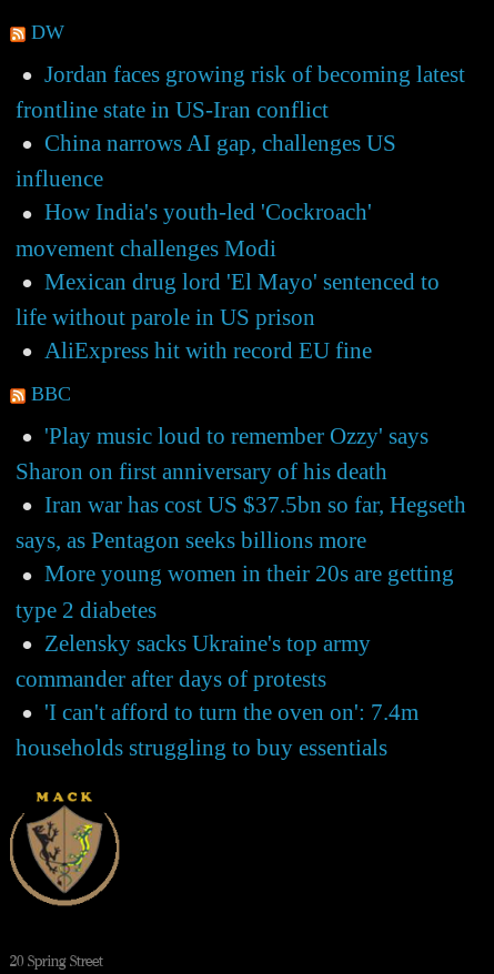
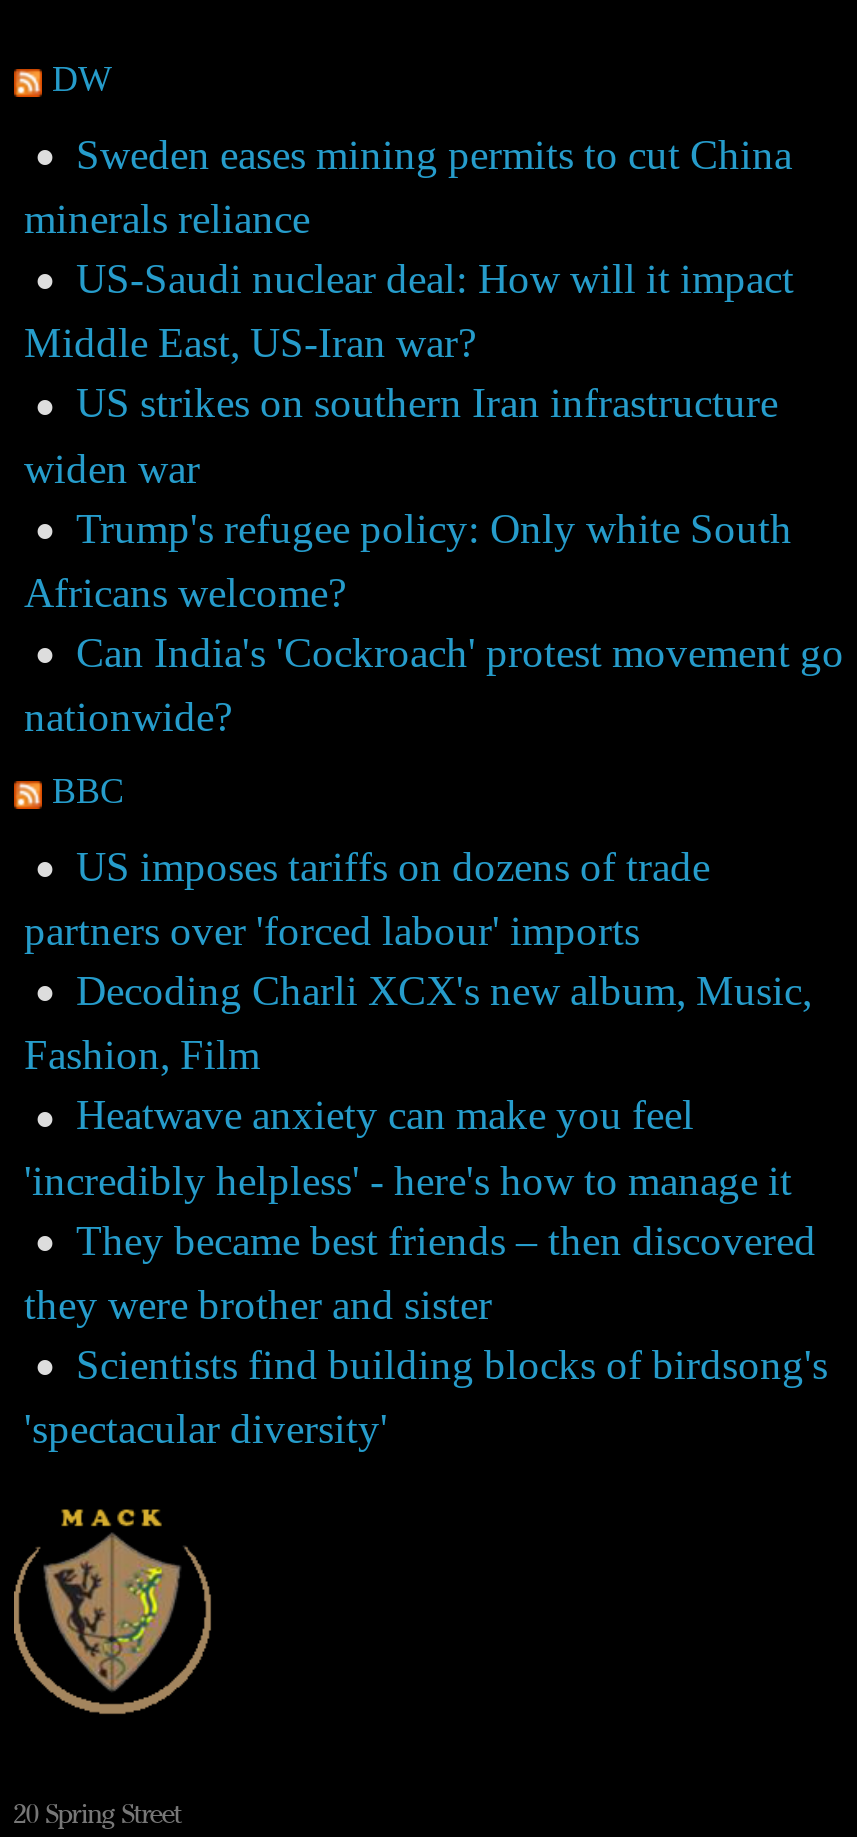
- Jordan faces growing risk of becoming latest
- frontline state in US-Iran conflict
- China narrows AI gap, challenges US
- influence
- How India's youth-led 'Cockroach'
- movement challenges Modi
- Mexican drug lord 'El Mayo' sentenced to
- life without parole in US prison
- AliExpress hit with record EU fine
+ Sweden eases mining permits to cut China
+ minerals reliance
+ US-Saudi nuclear deal: How will it impact
+ Middle East, US-Iran war?
+ US strikes on southern Iran infrastructure
+ widen war
+ Trump's refugee policy: Only white South
+ Africans welcome?
+ Can India's 'Cockroach' protest movement go
+ nationwide?

- 'Play music loud to remember Ozzy' says
- Sharon on first anniversary of his death
- Iran war has cost US $37.5bn so far, Hegseth
- says, as Pentagon seeks billions more
- More young women in their 20s are getting
- type 2 diabetes
- Zelensky sacks Ukraine's top army
- commander after days of protests
- 'I can't afford to turn the oven on': 7.4m
- households struggling to buy essentials
+ US imposes tariffs on dozens of trade
+ partners over 'forced labour' imports
+ Decoding Charli XCX's new album, Music,
+ Fashion, Film
+ Heatwave anxiety can make you feel
+ 'incredibly helpless' - here's how to manage it
+ They became best friends – then discovered
+ they were brother and sister
+ Scientists find building blocks of birdsong's
+ 'spectacular diversity'
